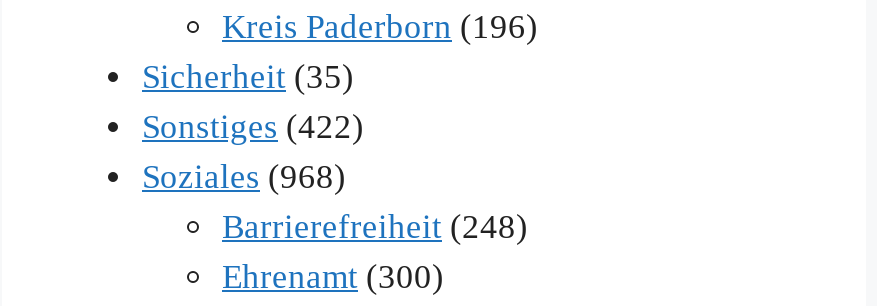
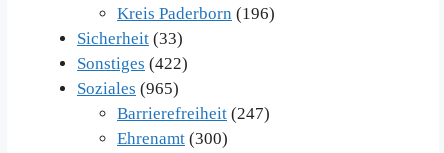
- Sicherheit (35)
+ Sicherheit (33)

- Soziales (968)
+ Soziales (965)

- Barrierefreiheit (248)
+ Barrierefreiheit (247)
